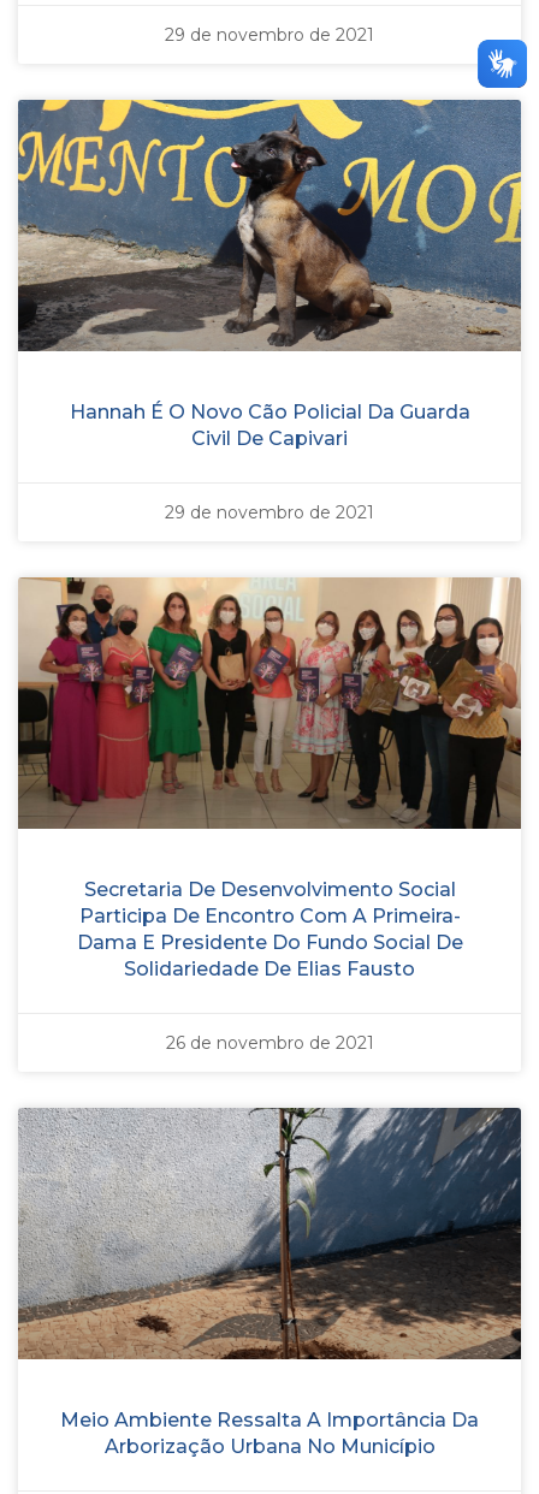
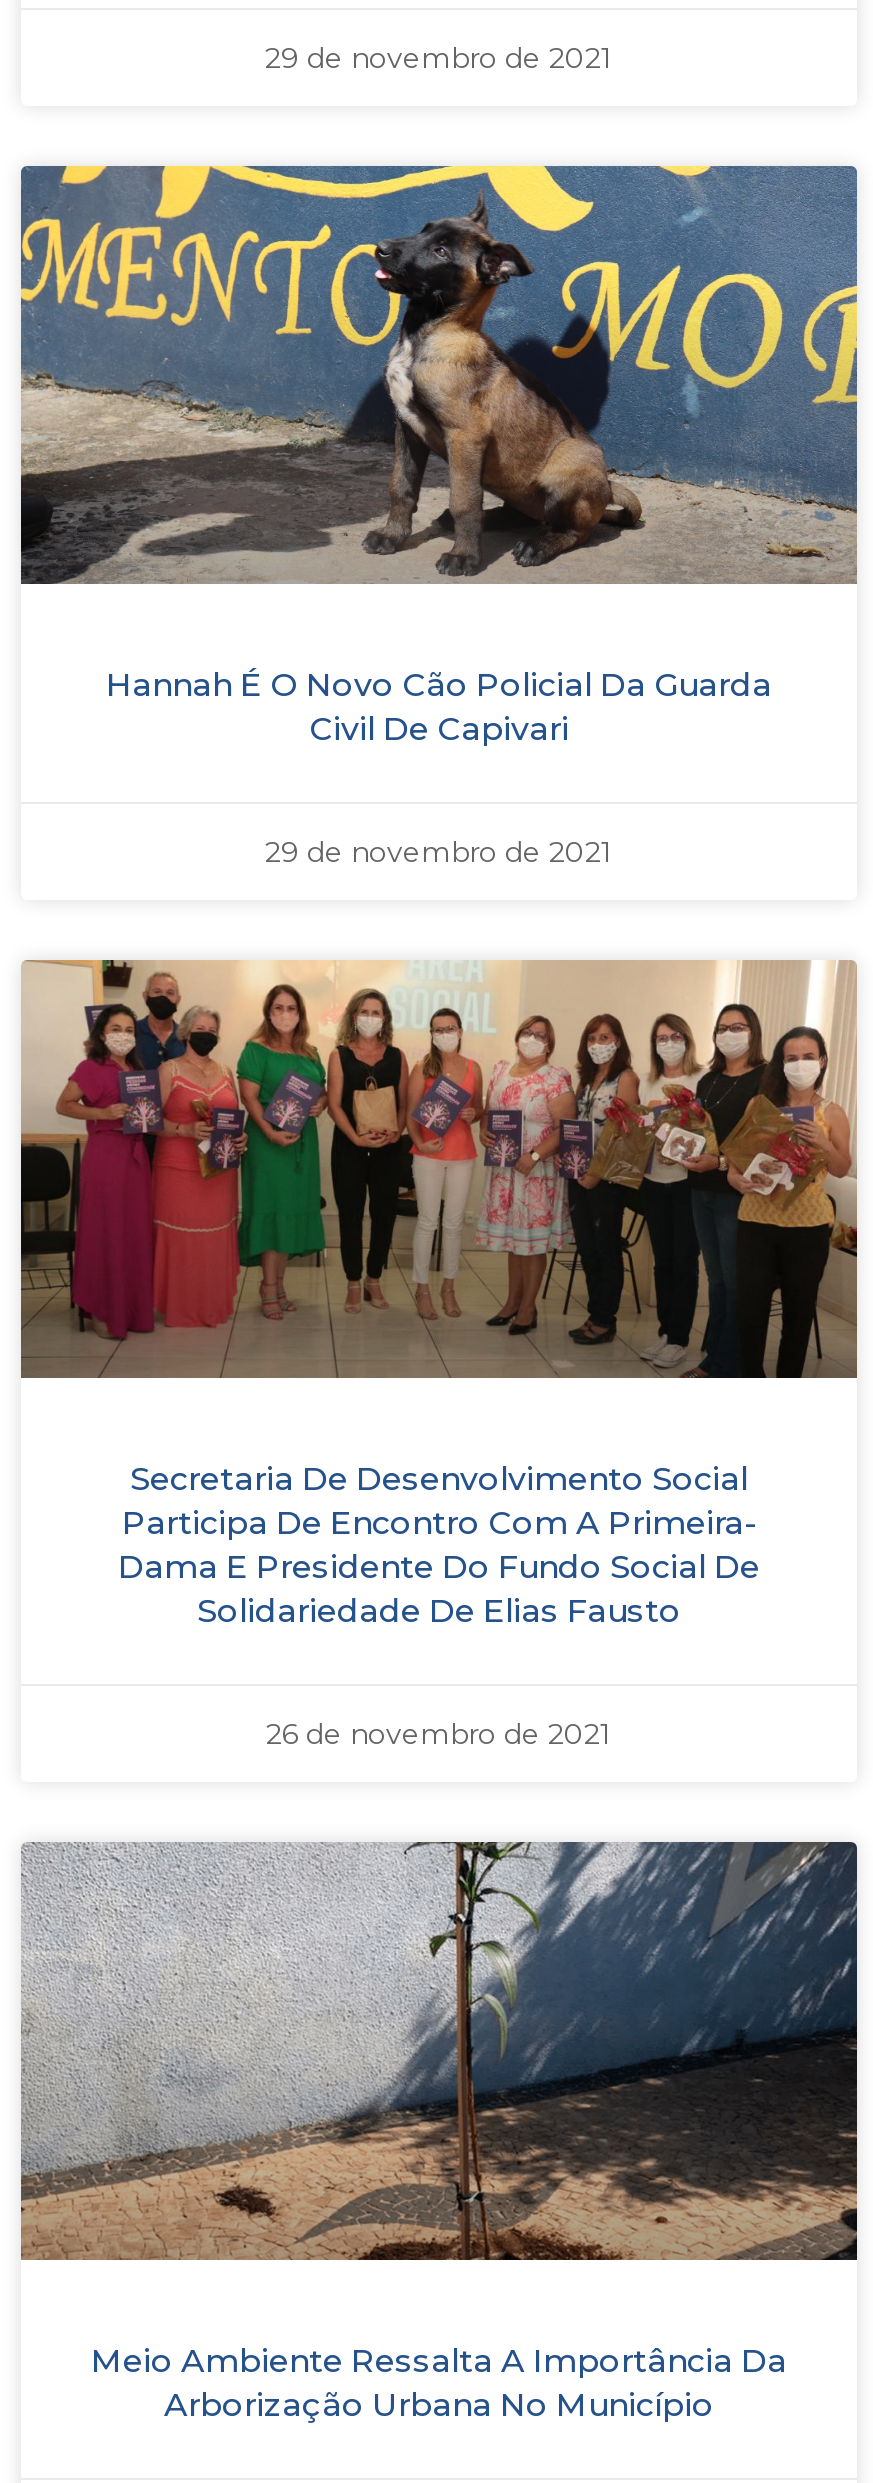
- [image]
